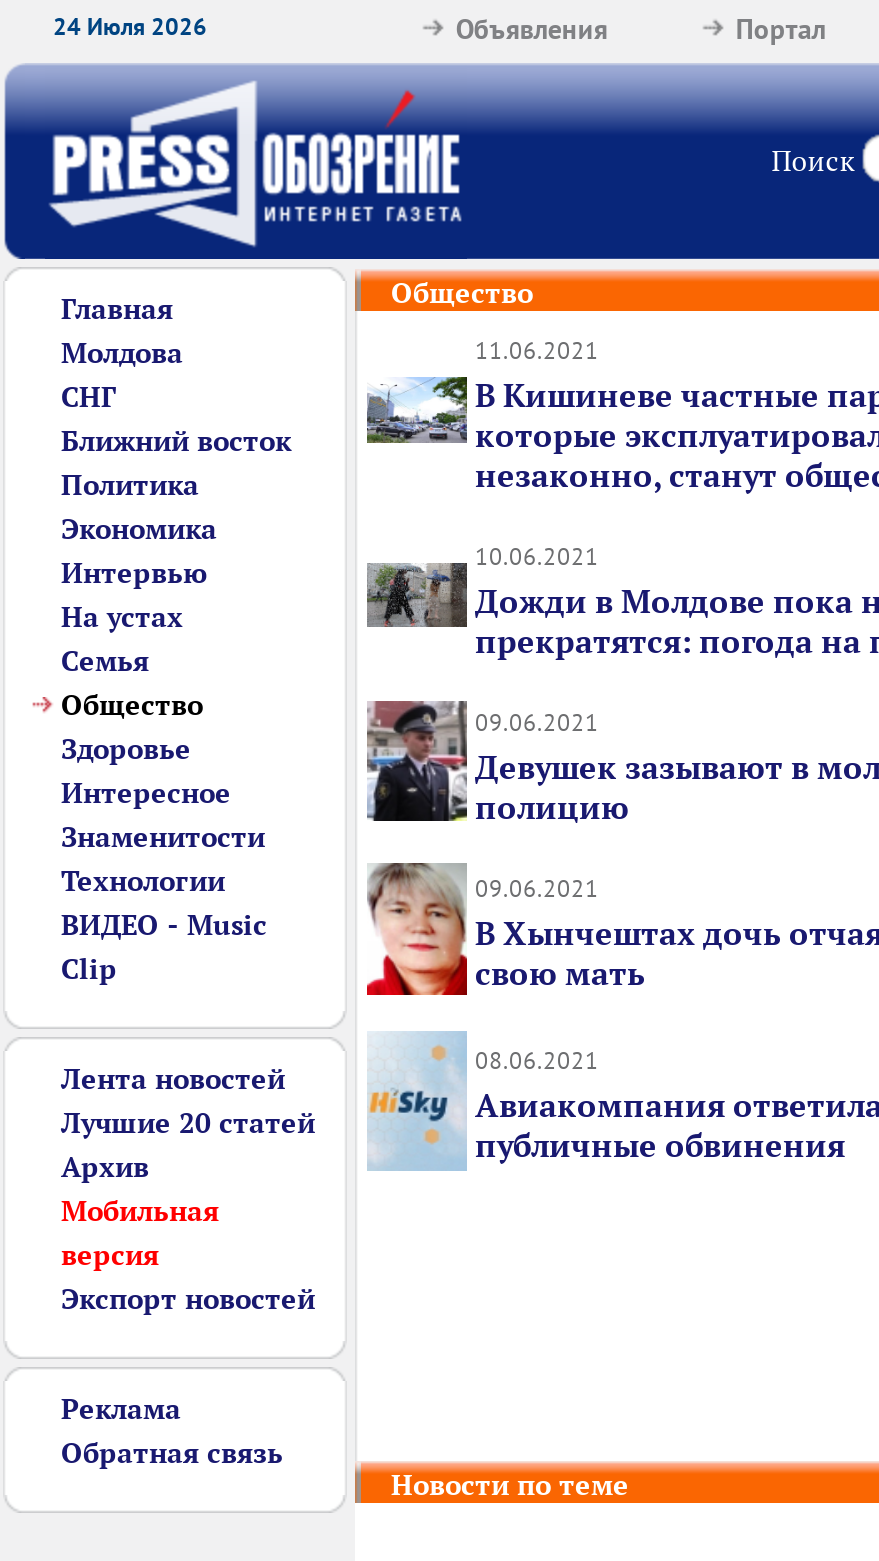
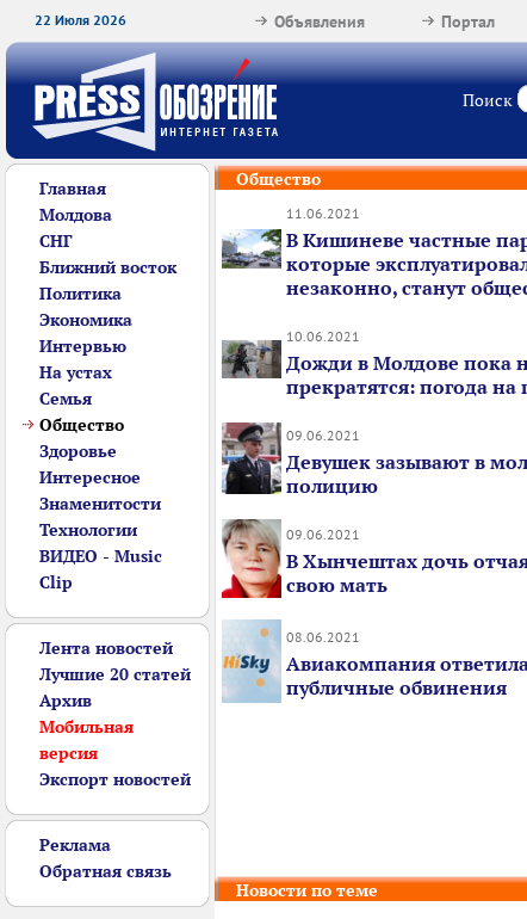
- 24 Июля 2026
+ 22 Июля 2026
